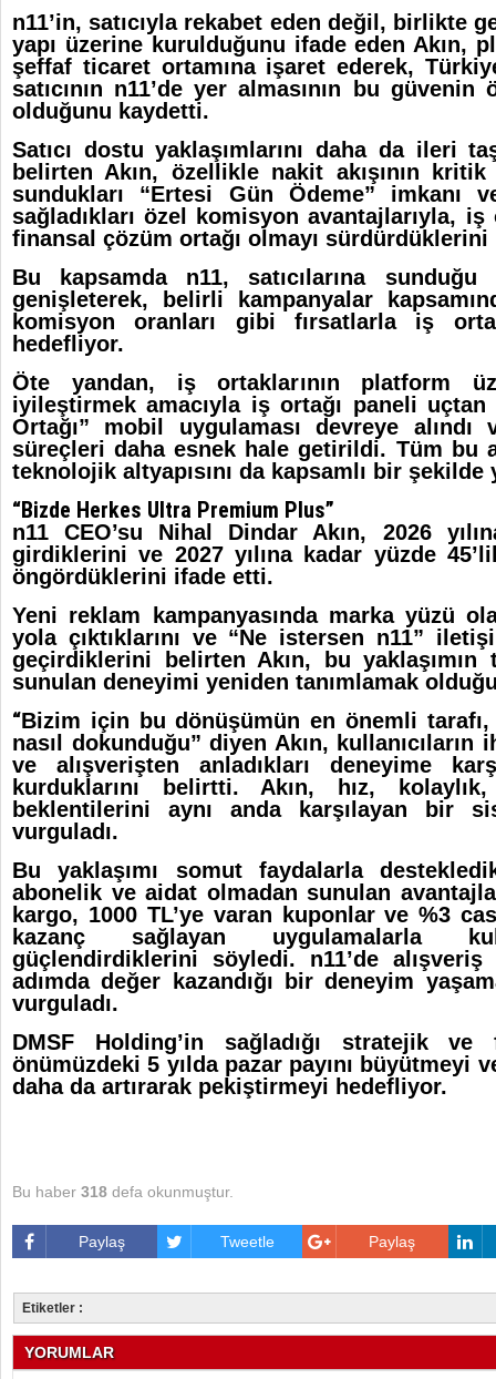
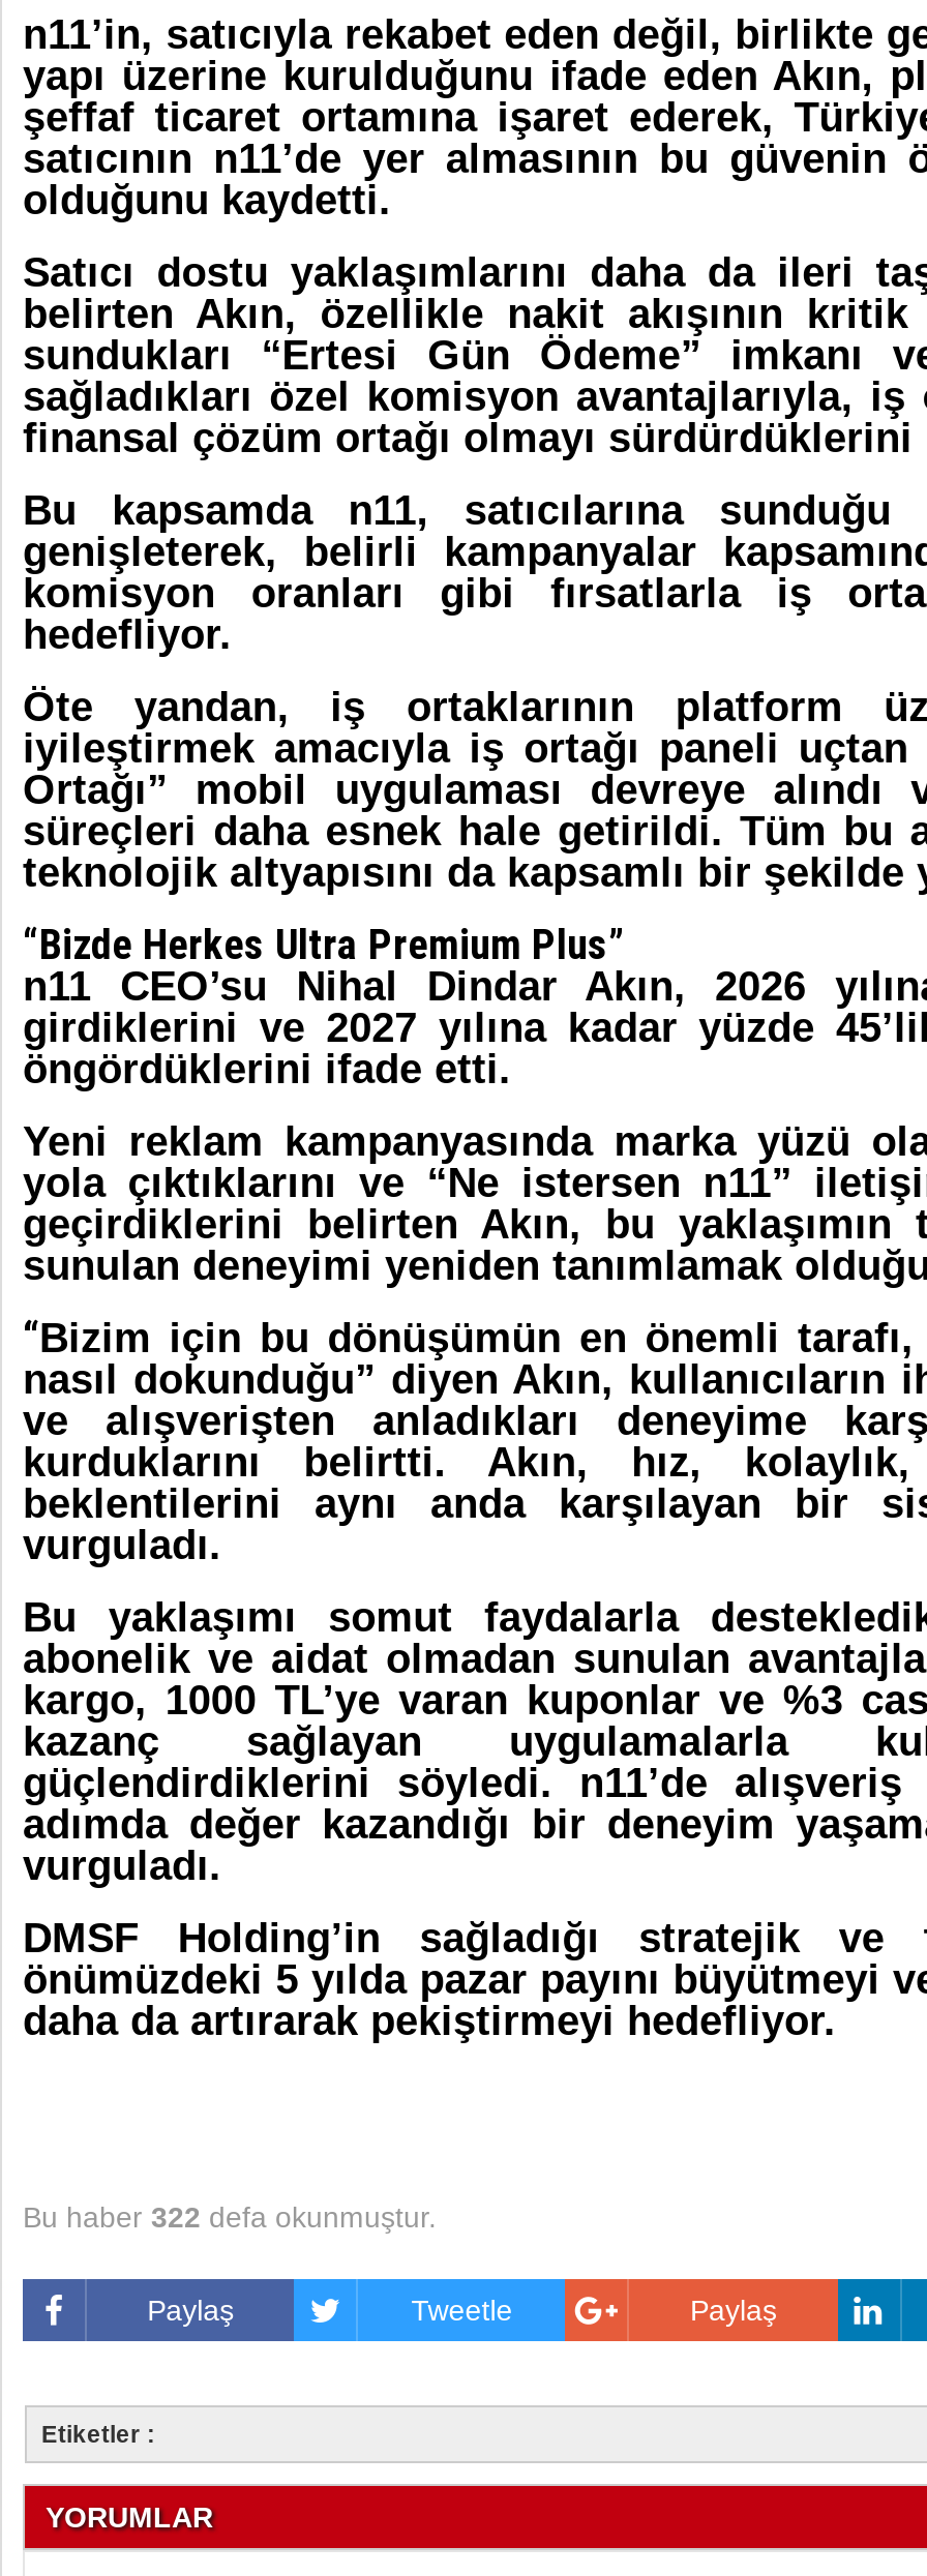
- Bu haber 318 defa okunmuştur.
+ Bu haber 322 defa okunmuştur.
